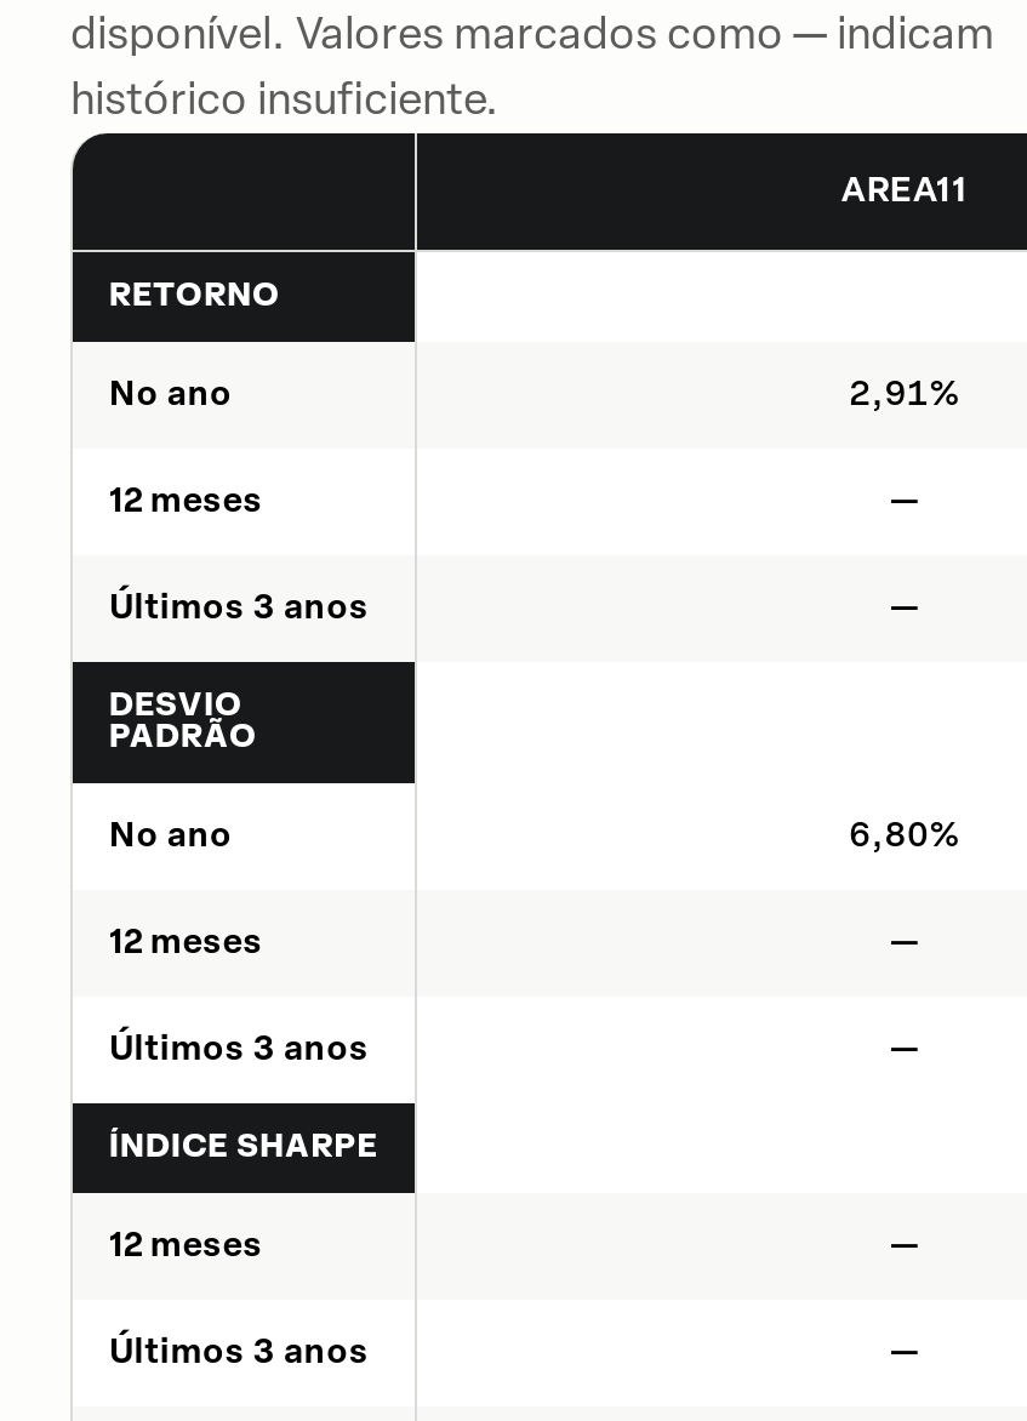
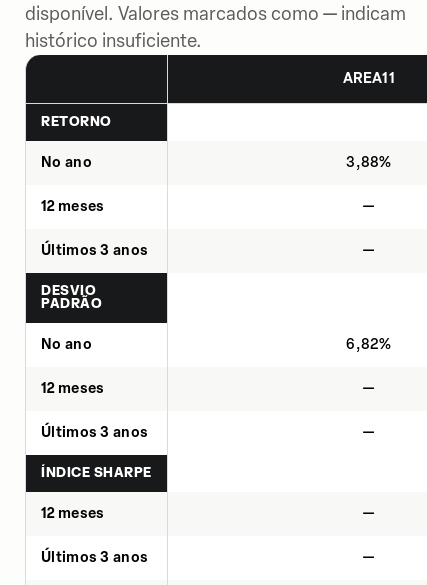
- 2,91%
+ 3,88%

- 6,80%
+ 6,82%
